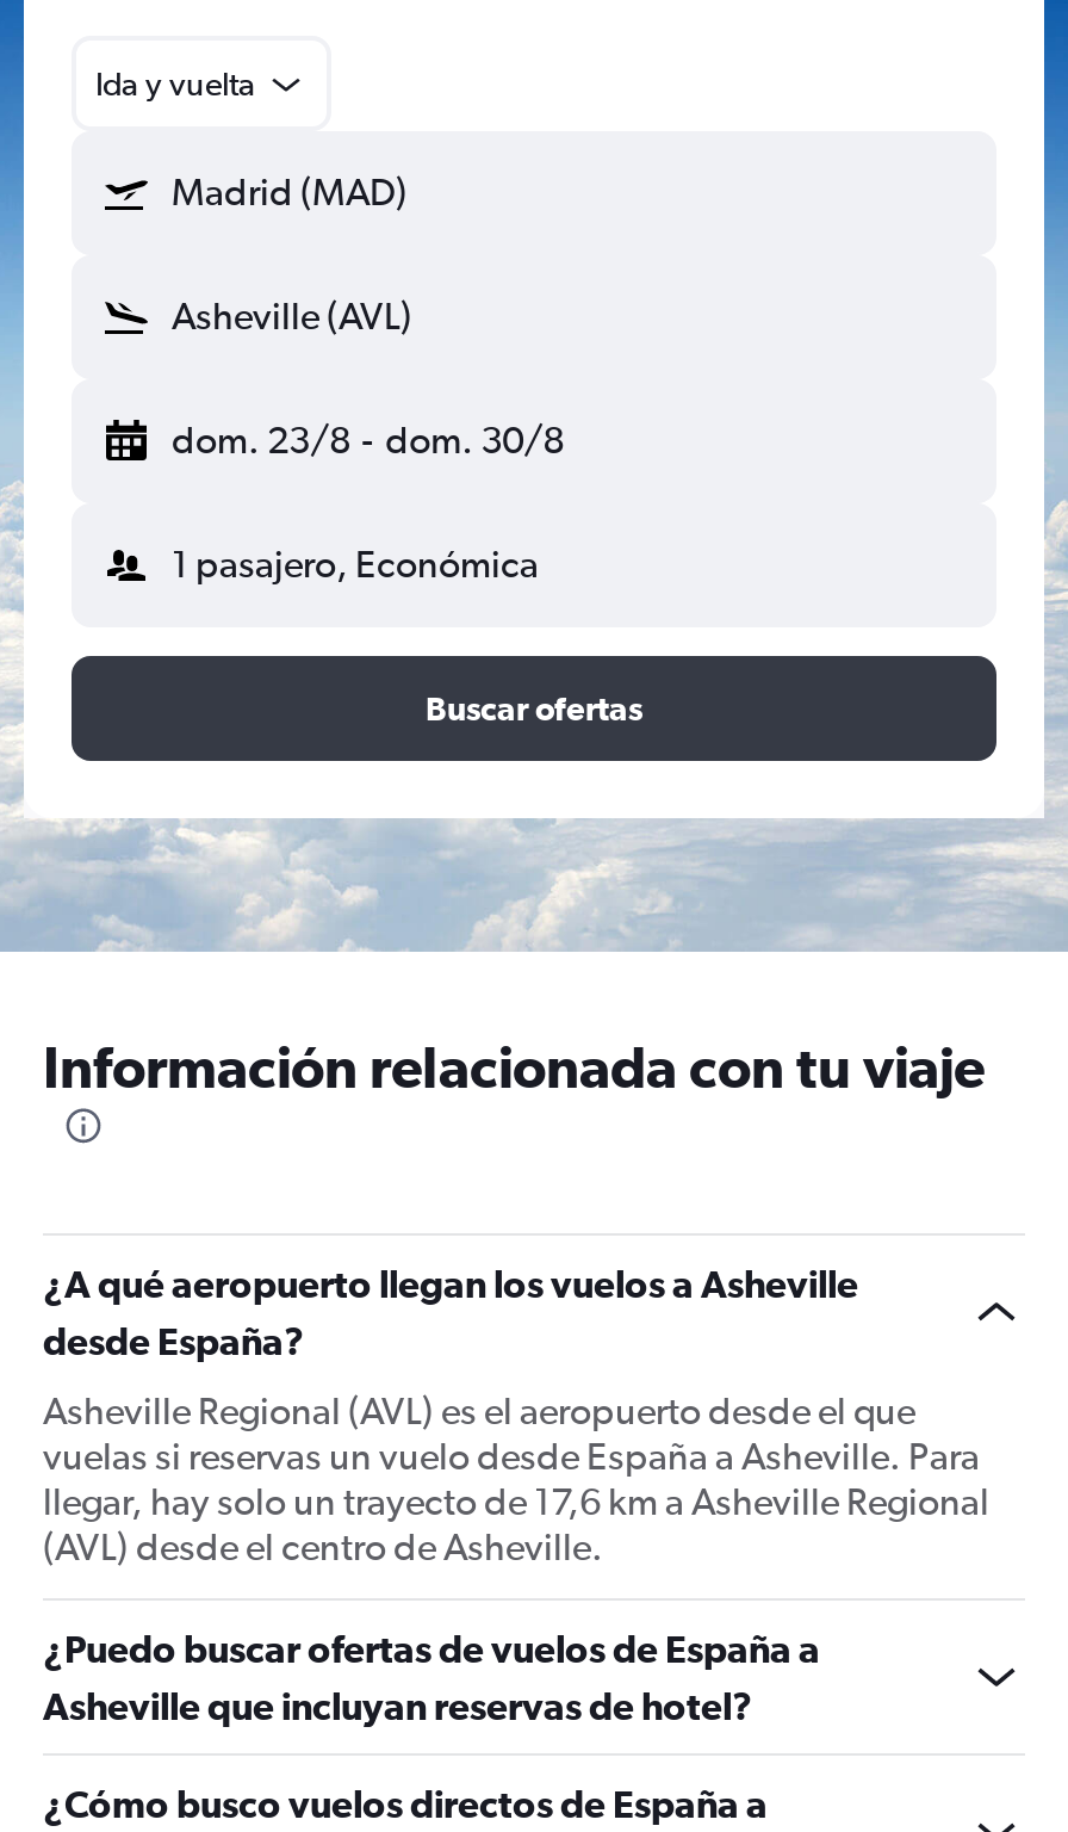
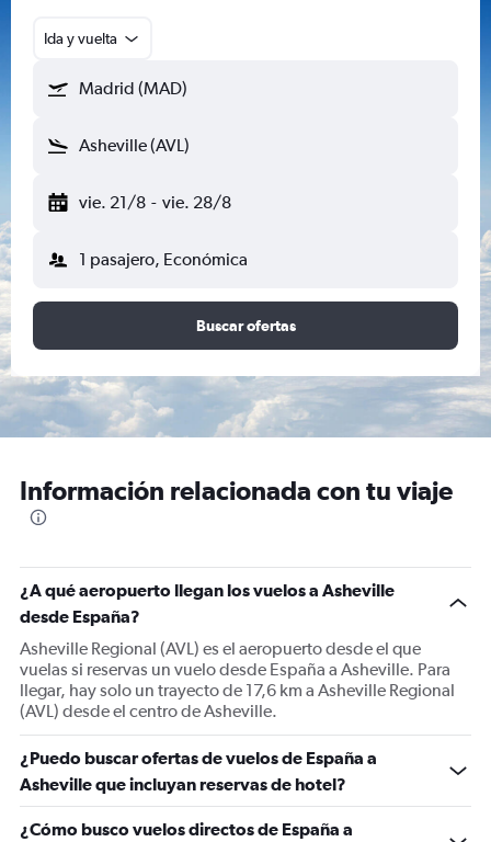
- dom. 23/8 - dom. 30/8
+ vie. 21/8 - vie. 28/8
